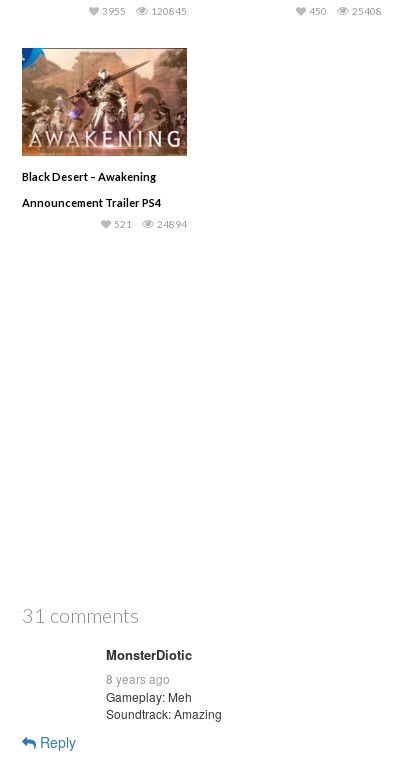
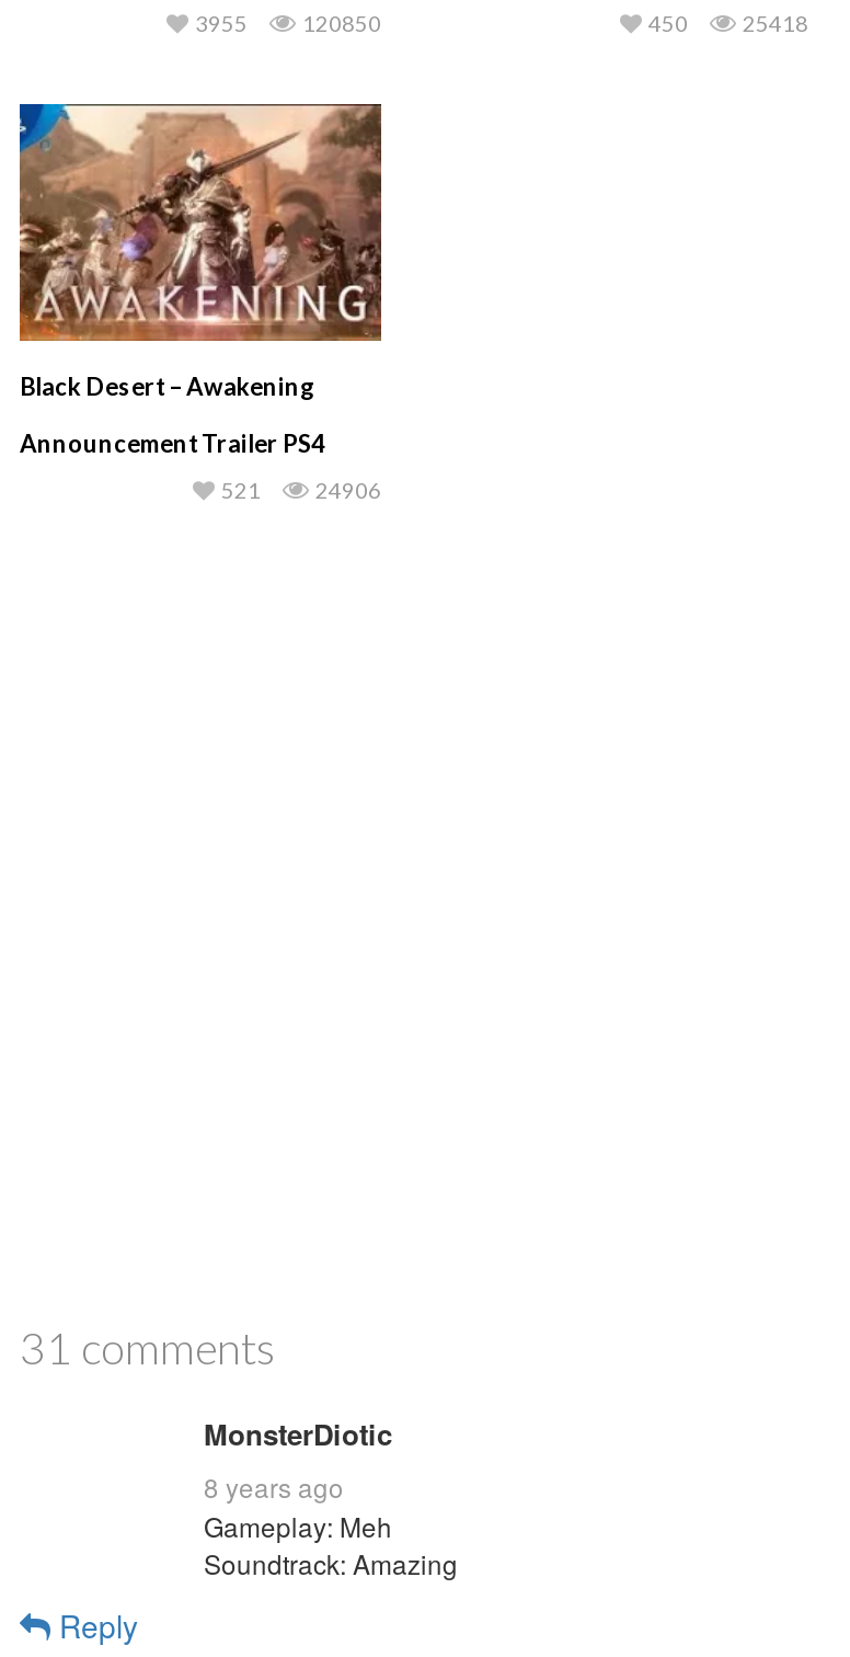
- 120845
+ 120850

- 25408
+ 25418

- 24894
+ 24906
